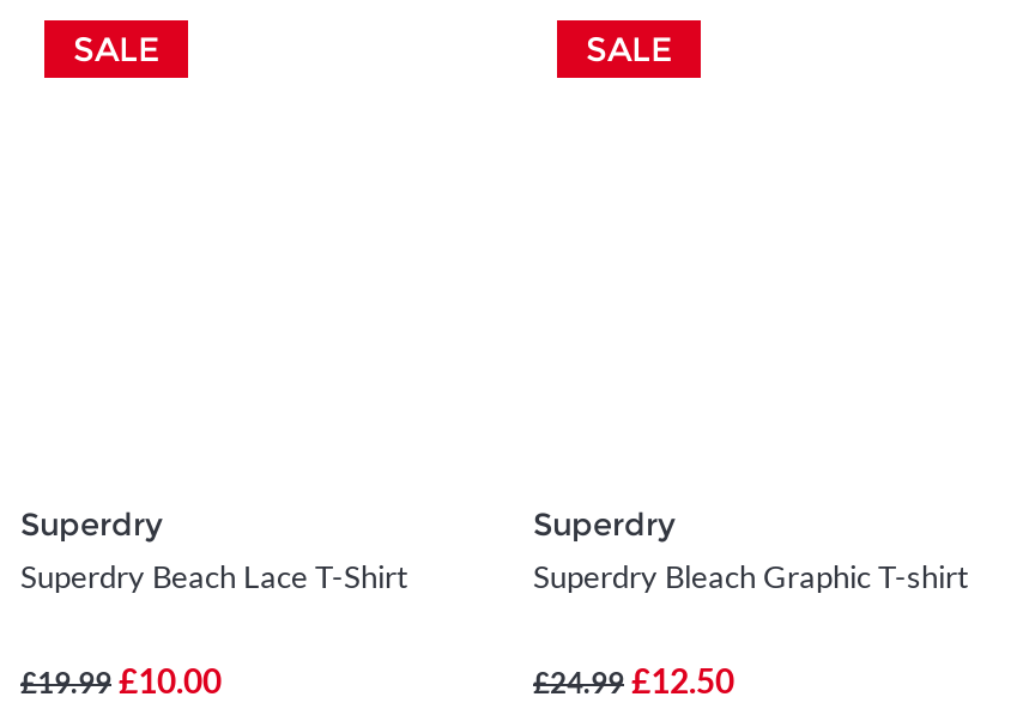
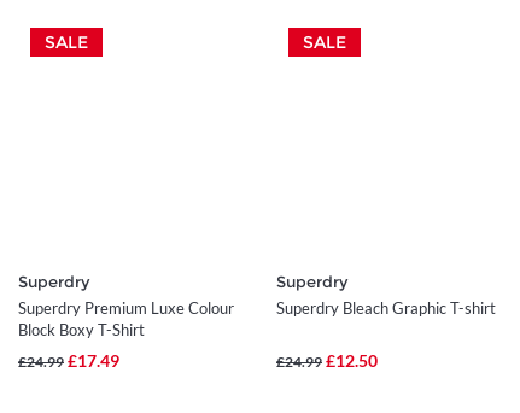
- Superdry Beach Lace T-Shirt
+ Superdry Premium Luxe Colour
+ Block Boxy T-Shirt

- £19.99 £10.00
+ £24.99 £17.49
